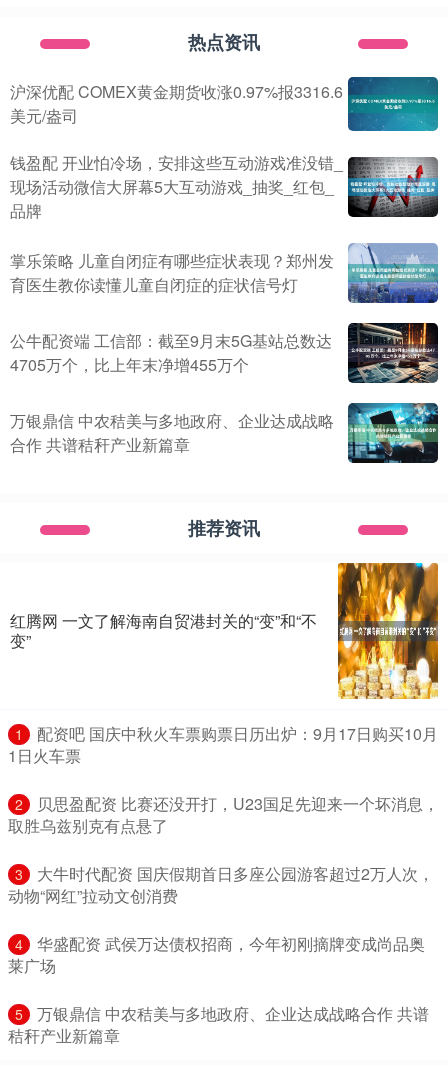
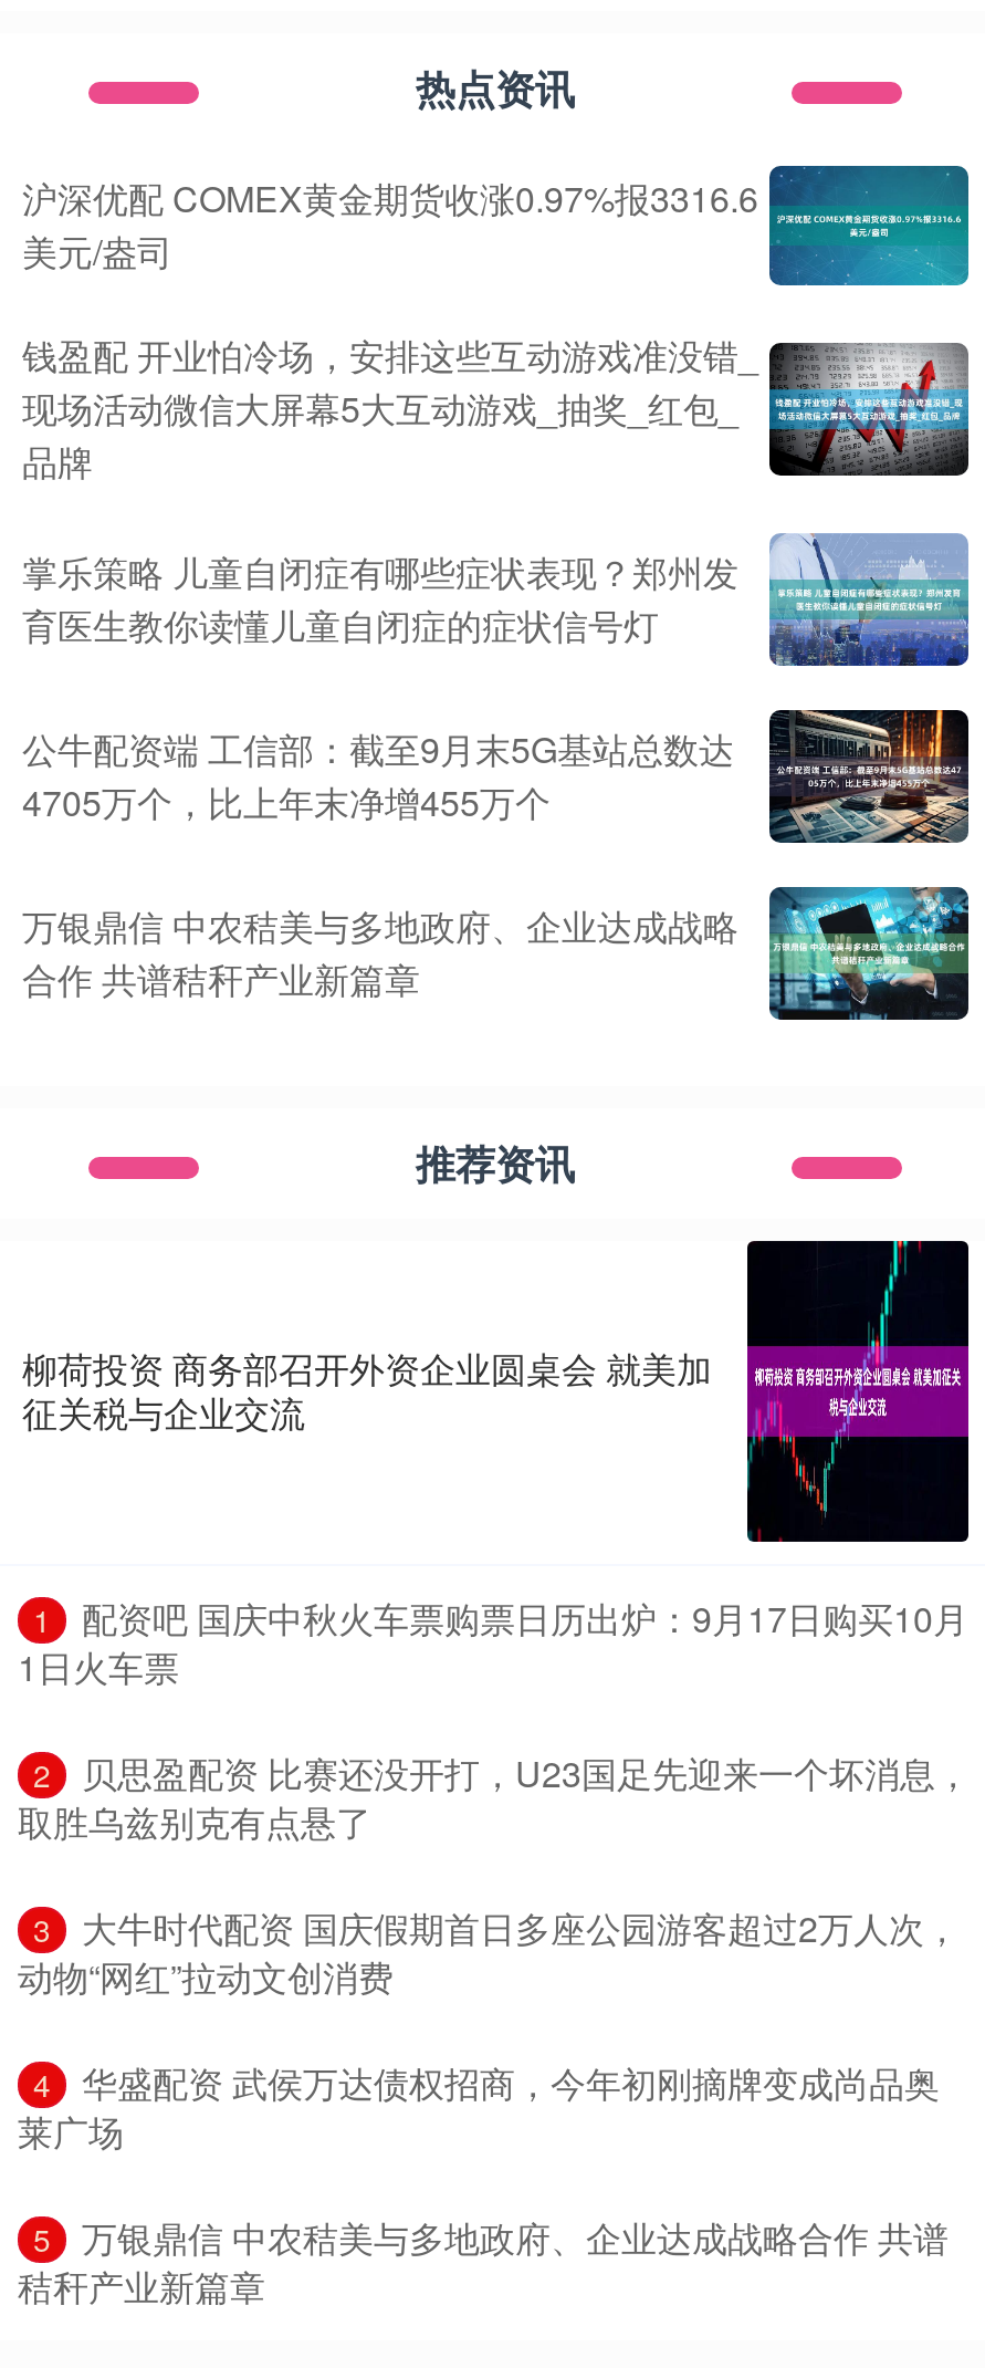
- [image]
- 红腾网 一文了解海南自贸港封关的“变”和“不
- 变”
+ [image]
+ 柳荷投资 商务部召开外资企业圆桌会 就美加
+ 征关税与企业交流
